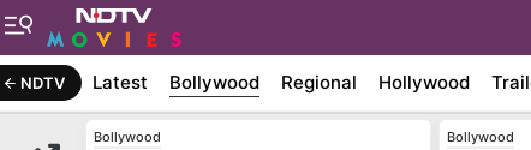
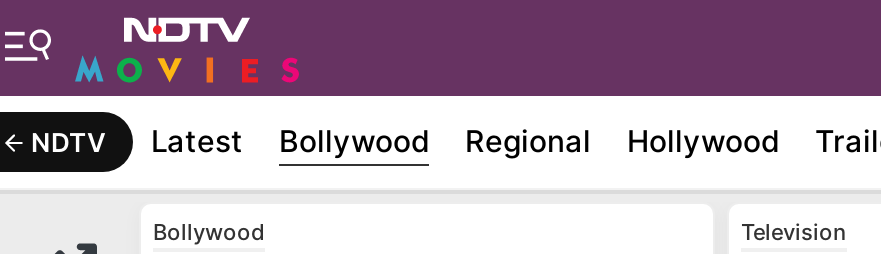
- Bollywood
+ Television
